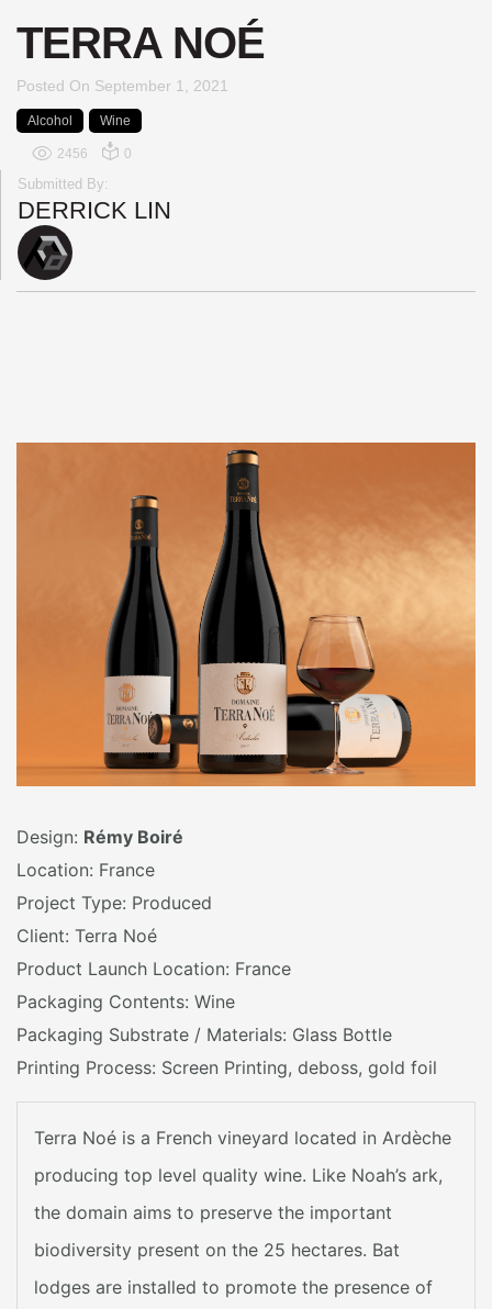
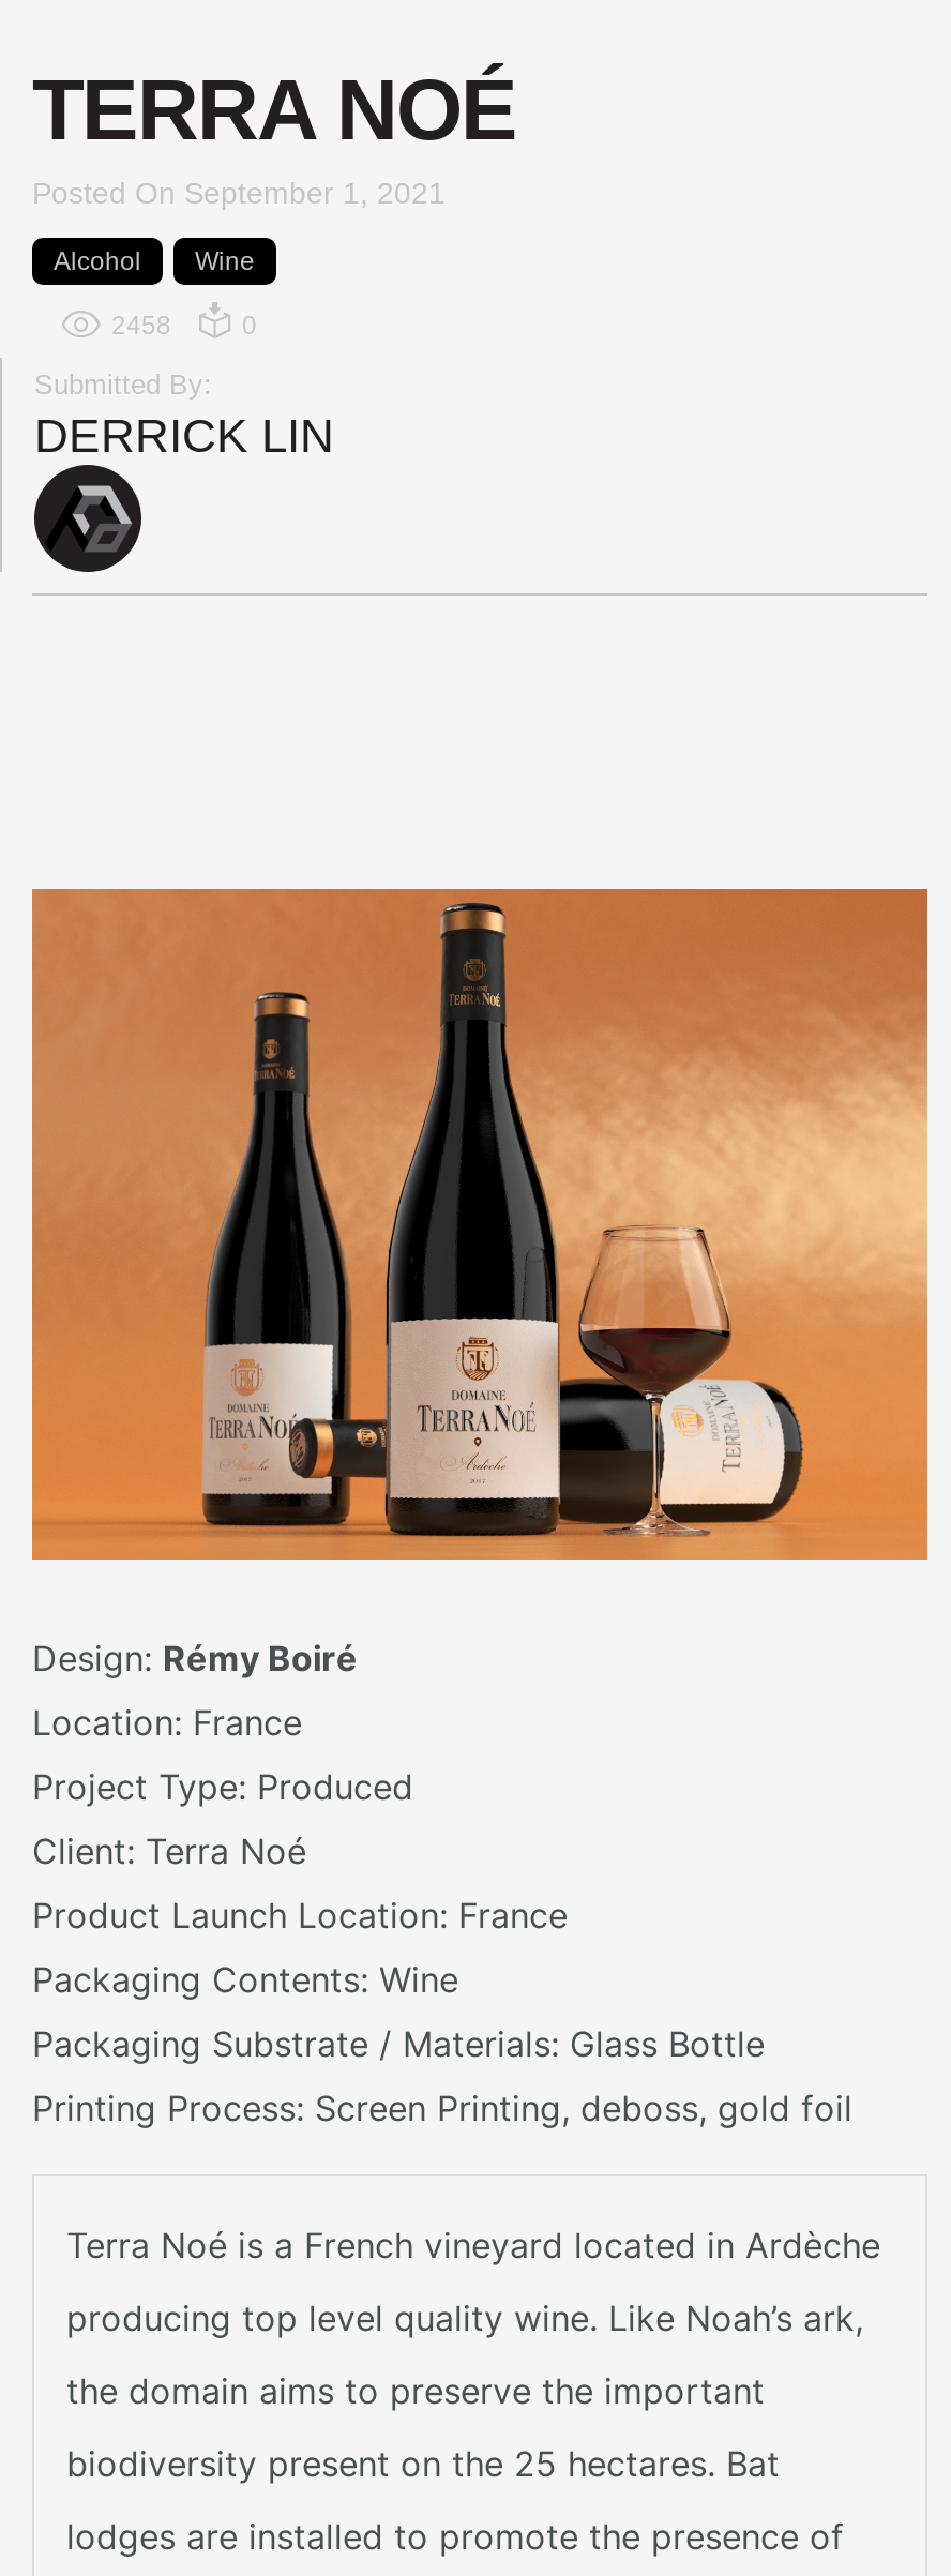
- 2456
+ 2458
